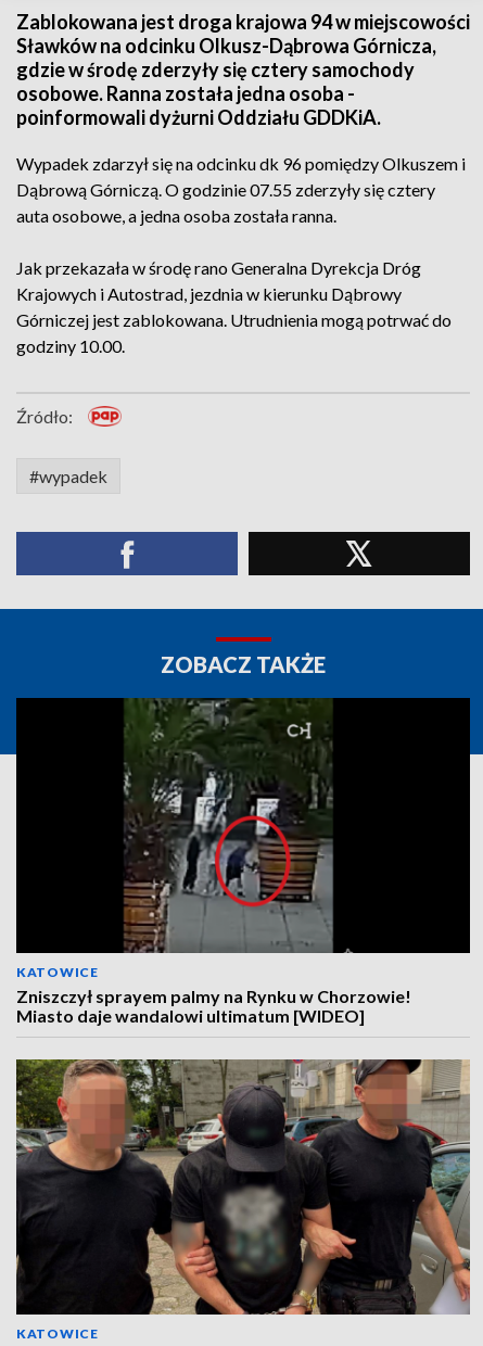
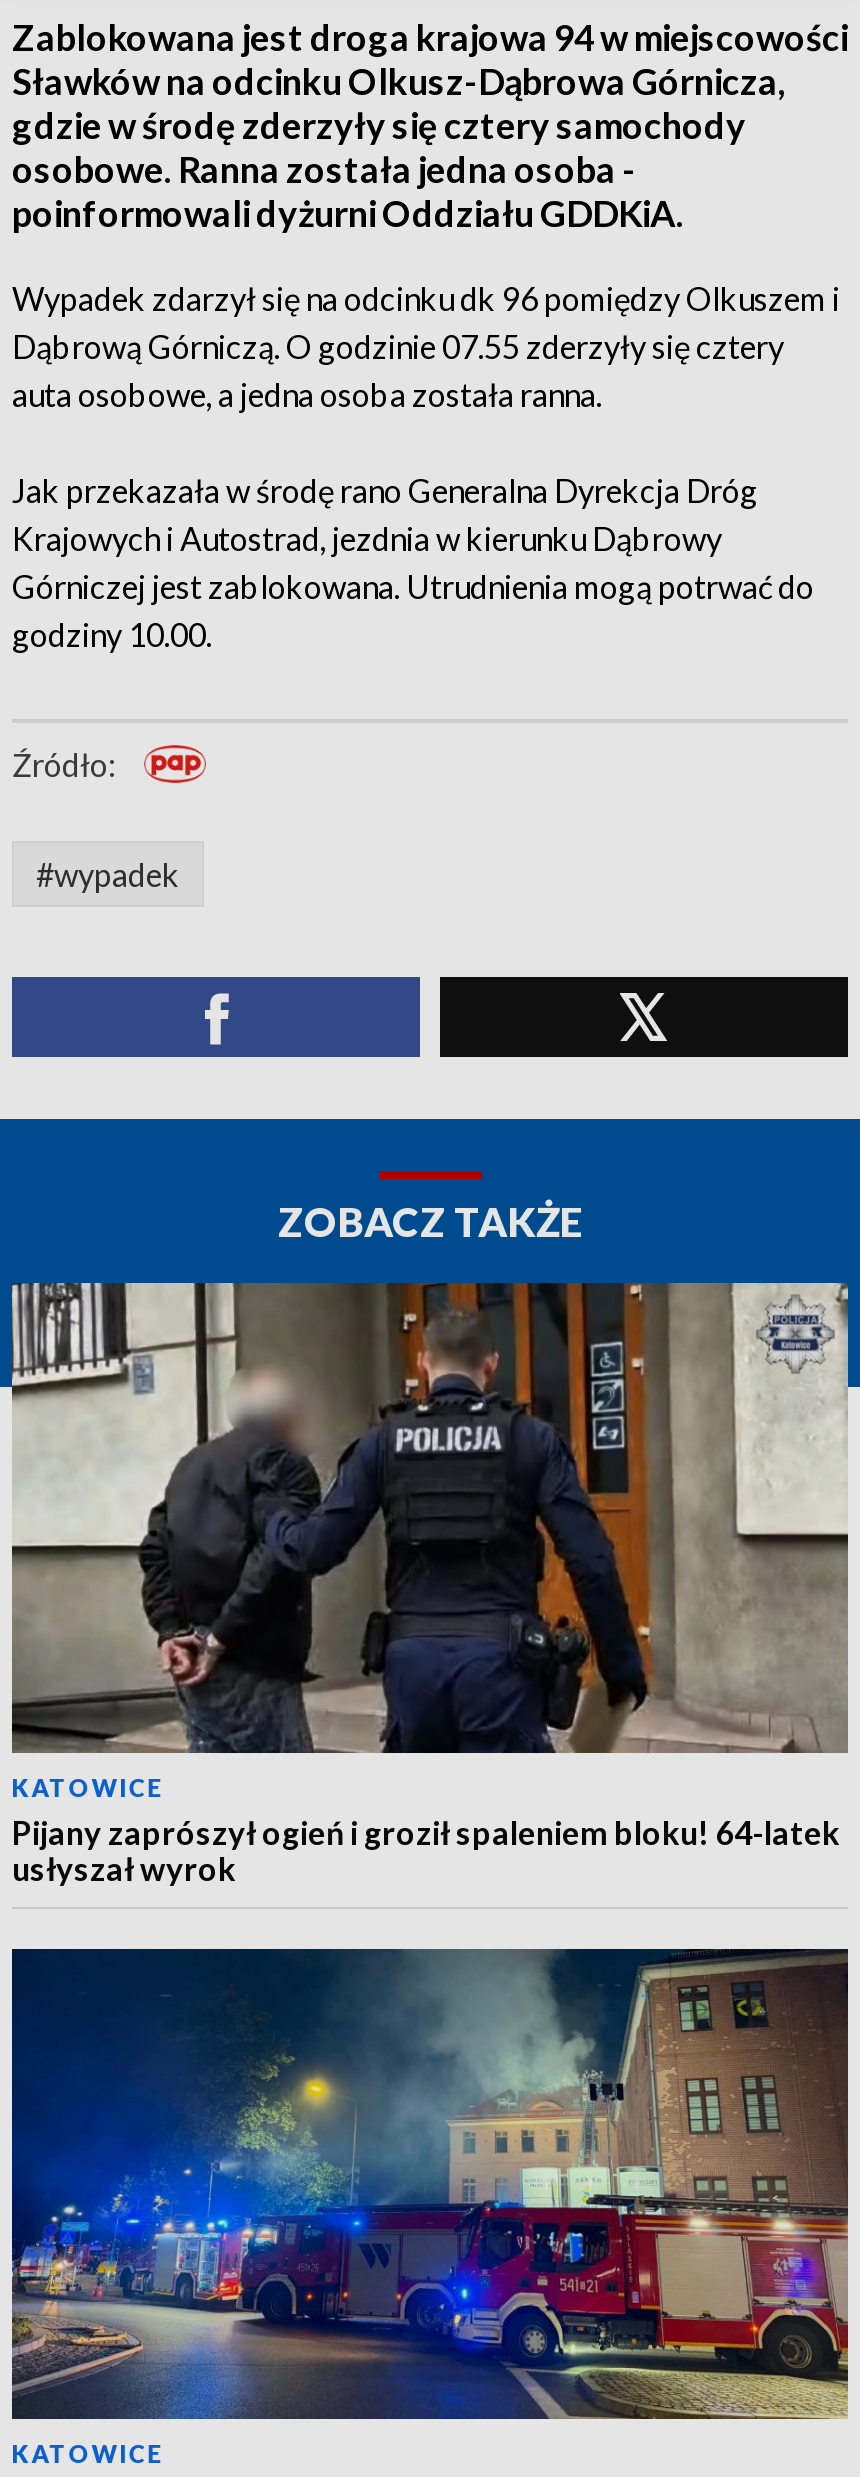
- [image]
- Zniszczył sprayem palmy na Rynku w Chorzowie!
- Miasto daje wandalowi ultimatum [WIDEO]
+ [image]
+ Pijany zaprószył ogień i groził spaleniem bloku! 64-latek
+ usłyszał wyrok

- [image]
+ [image]
